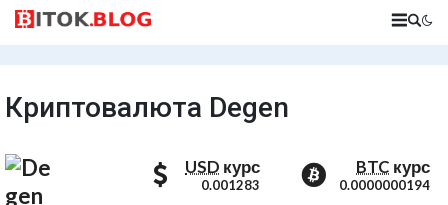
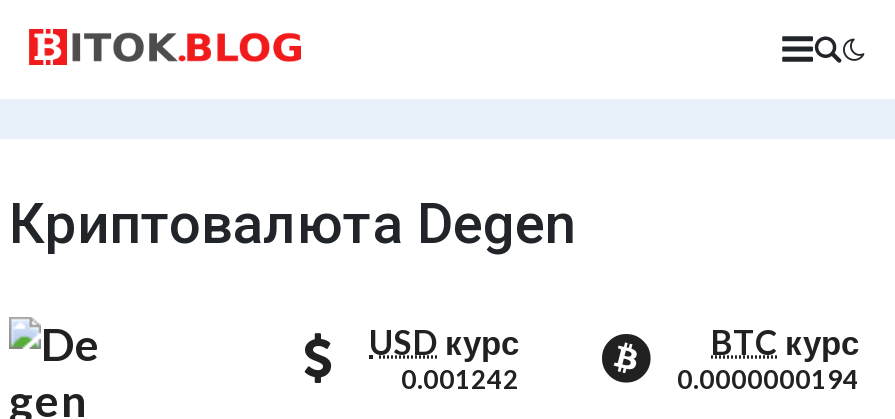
- 0.001283
+ 0.001242
